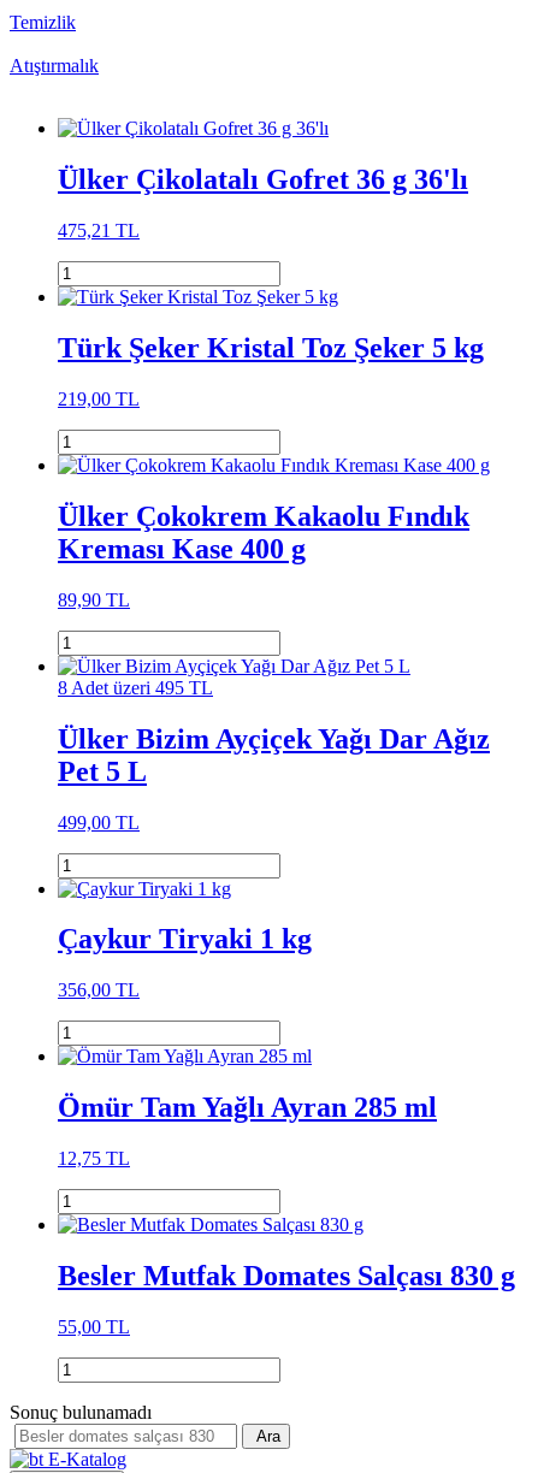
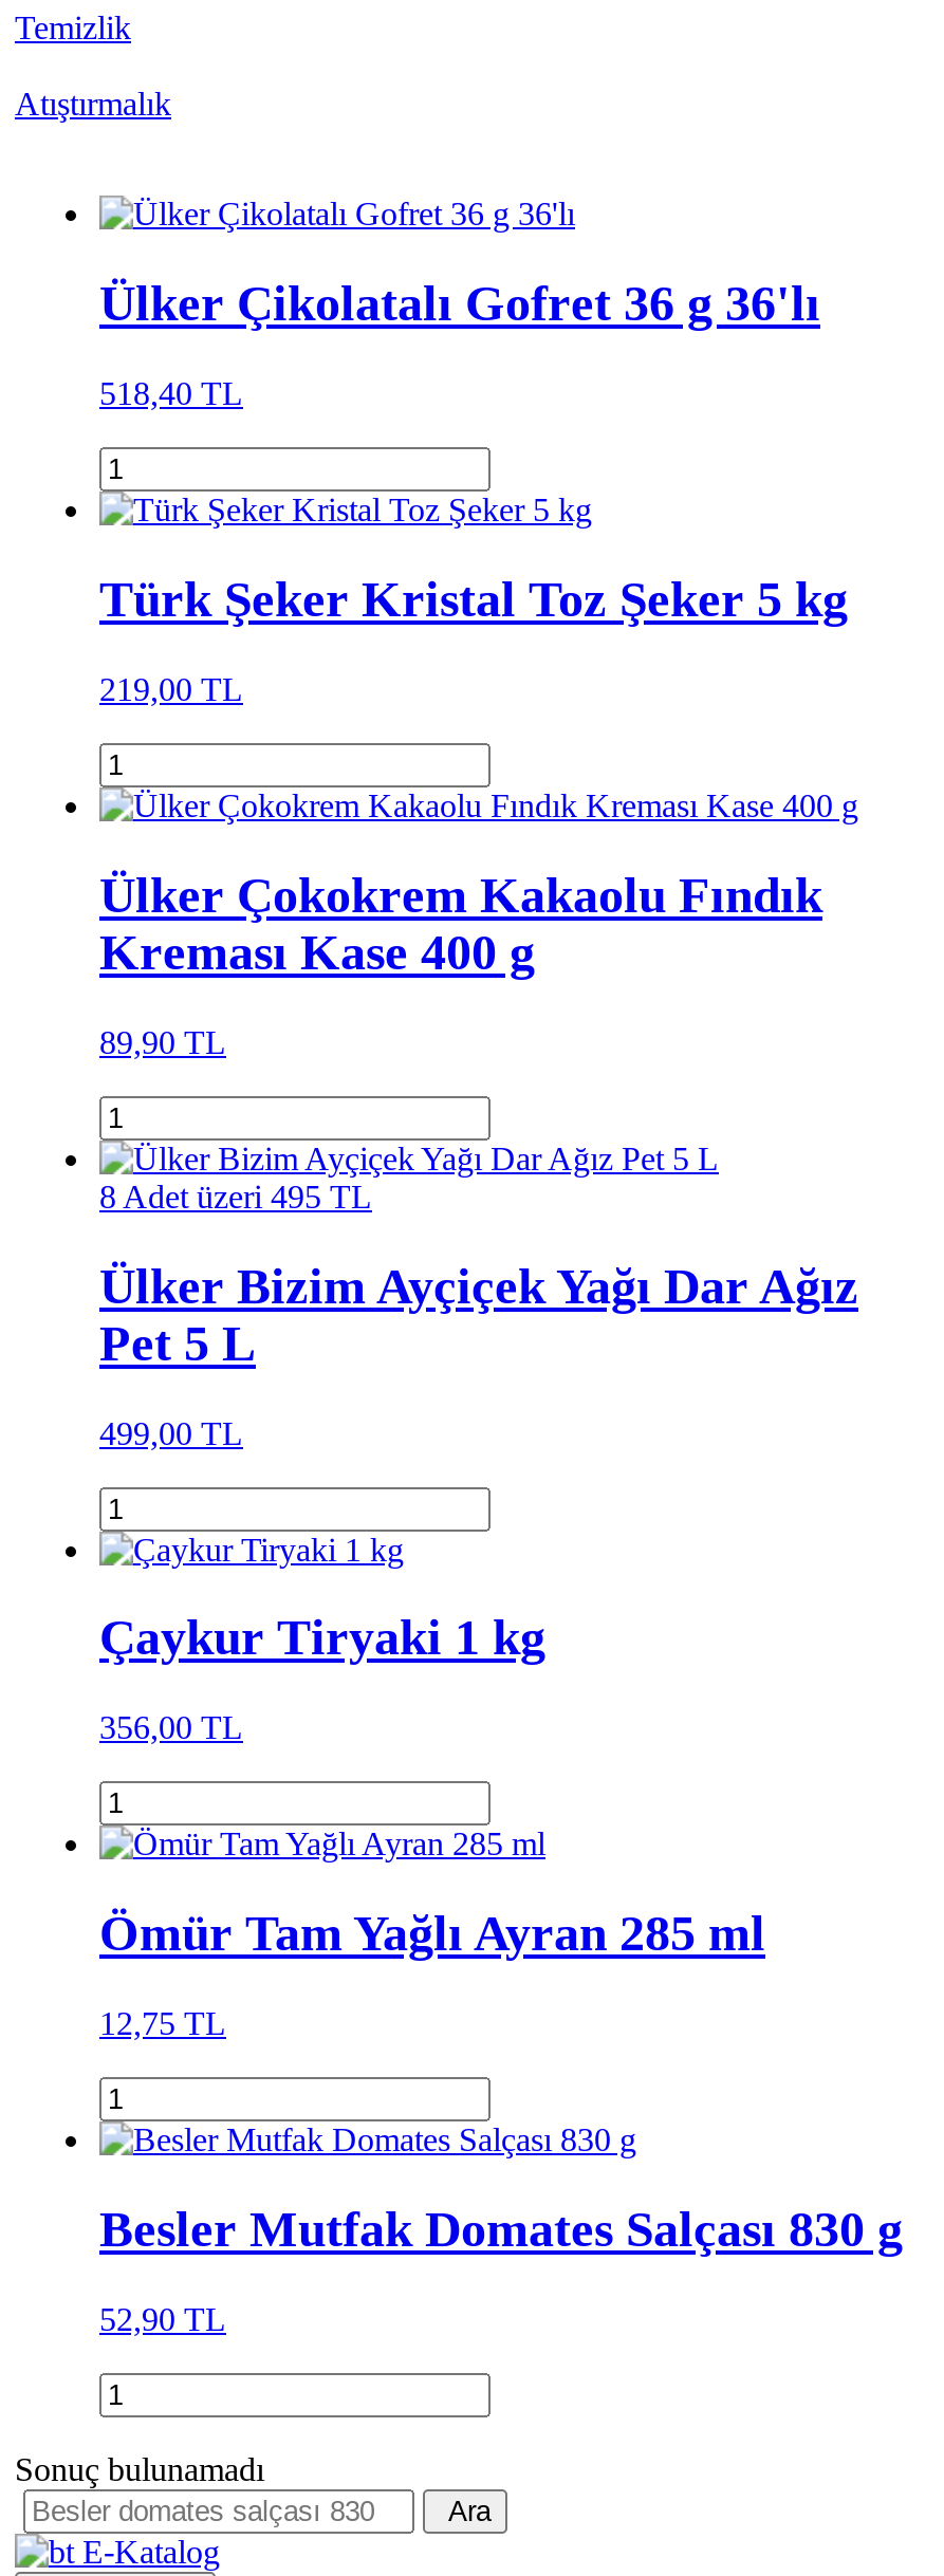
- 475,21 TL
+ 518,40 TL

- 55,00 TL
+ 52,90 TL
